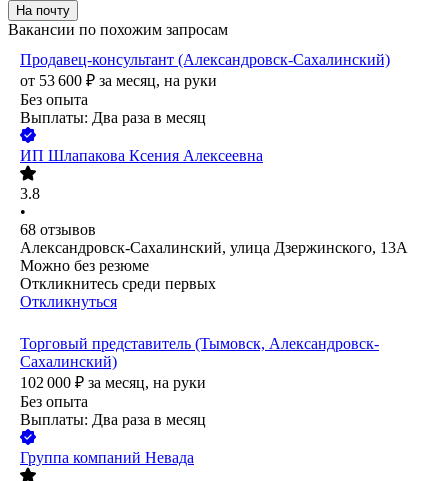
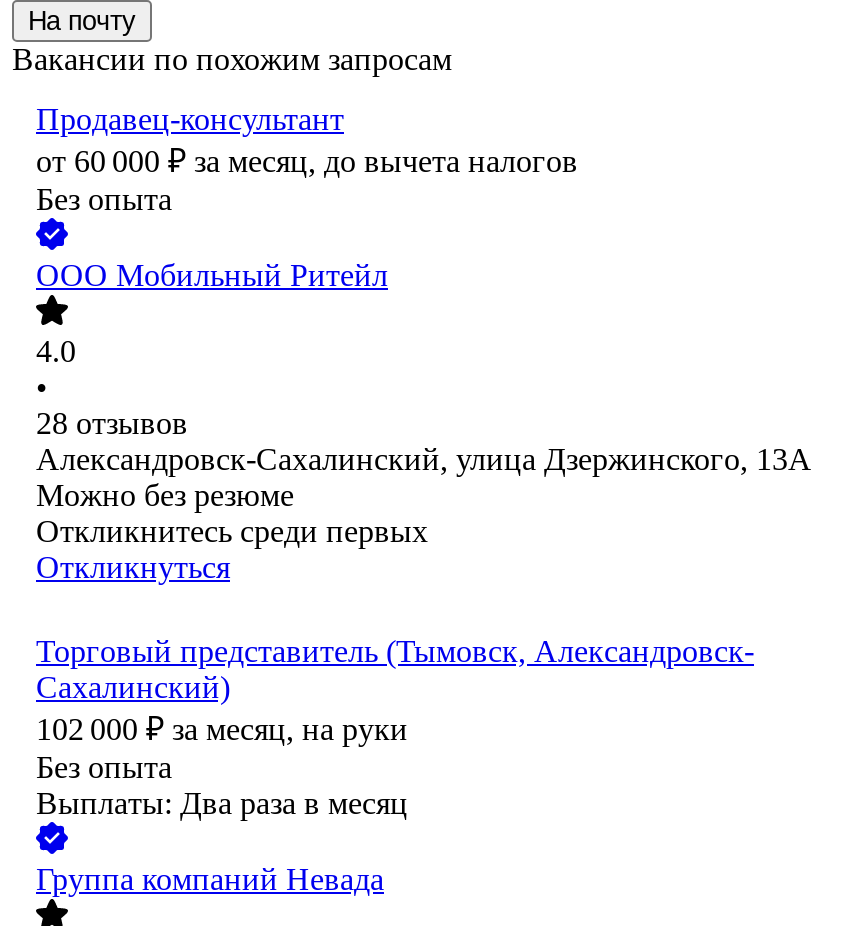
- Продавец-консультант (Александровск-Сахалинский)
- от 53 600 ₽ за месяц, на руки
+ Продавец-консультант
+ от 60 000 ₽ за месяц, до вычета налогов

- Выплаты: Два раза в месяц
- ИП Шлапакова Ксения Алексеевна
- 3.8
+ ООО Мобильный Ритейл
+ 4.0

- 68 отзывов
+ 28 отзывов
